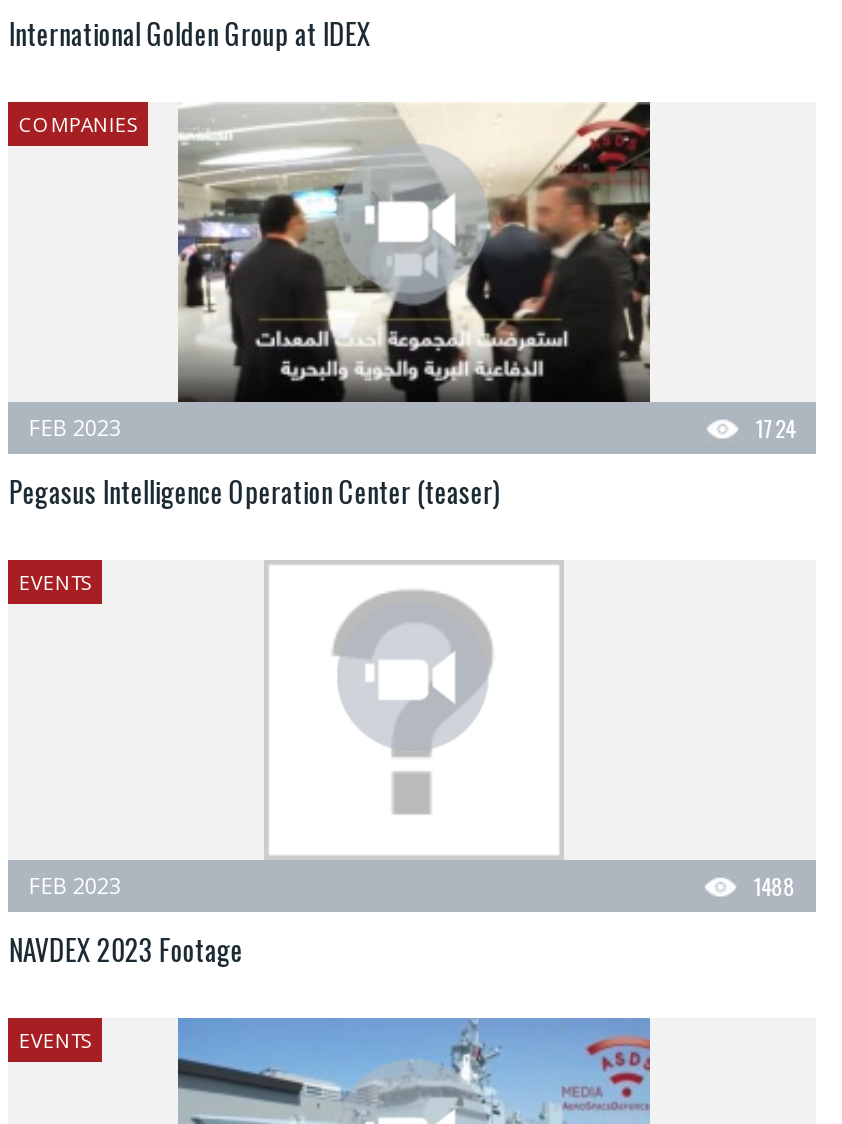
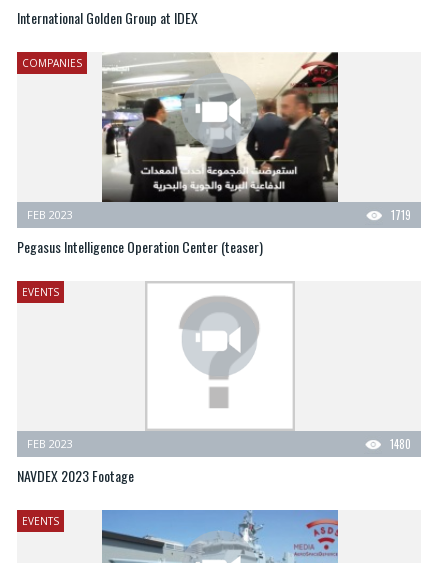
- 1724
+ 1719

- 1488
+ 1480
